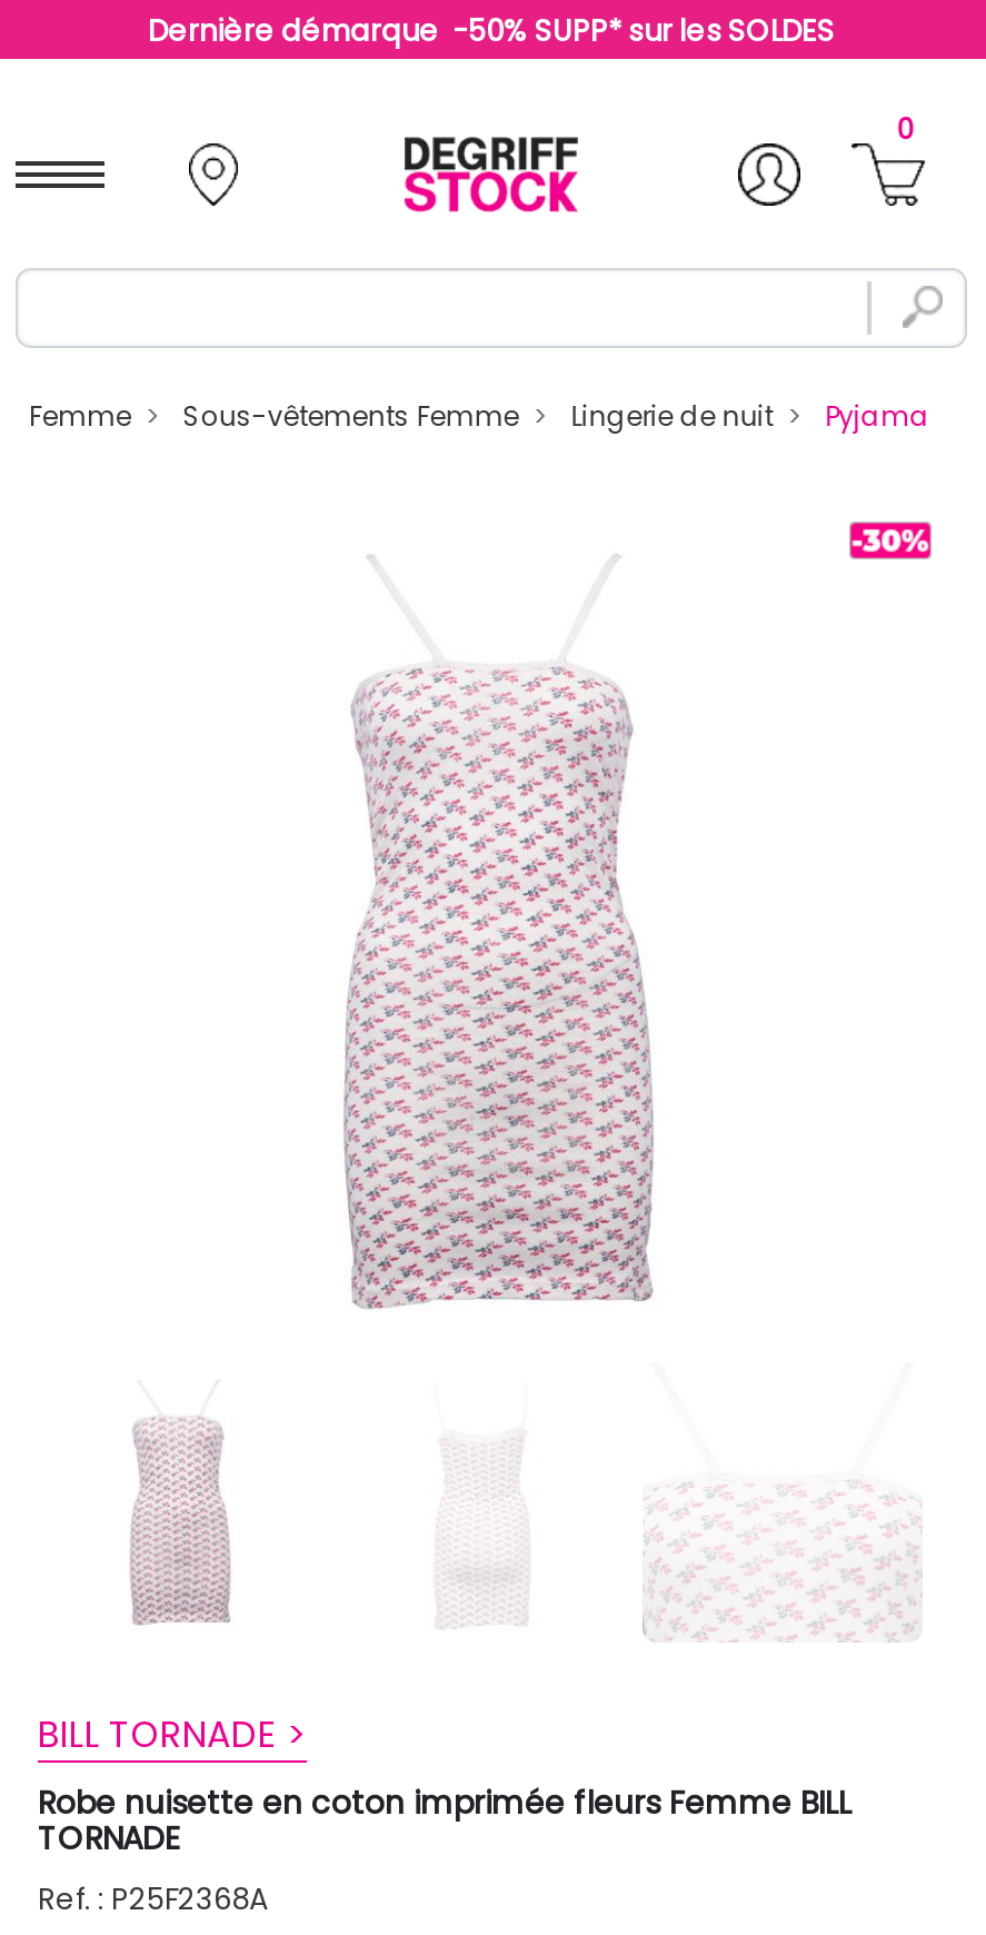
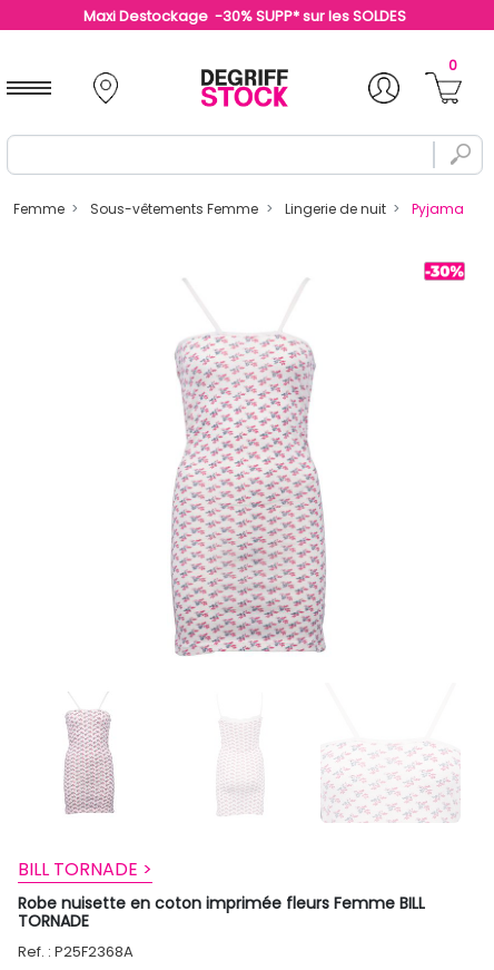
- Dernière démarque -50% SUPP* sur les SOLDES
+ Maxi Destockage -30% SUPP* sur les SOLDES
